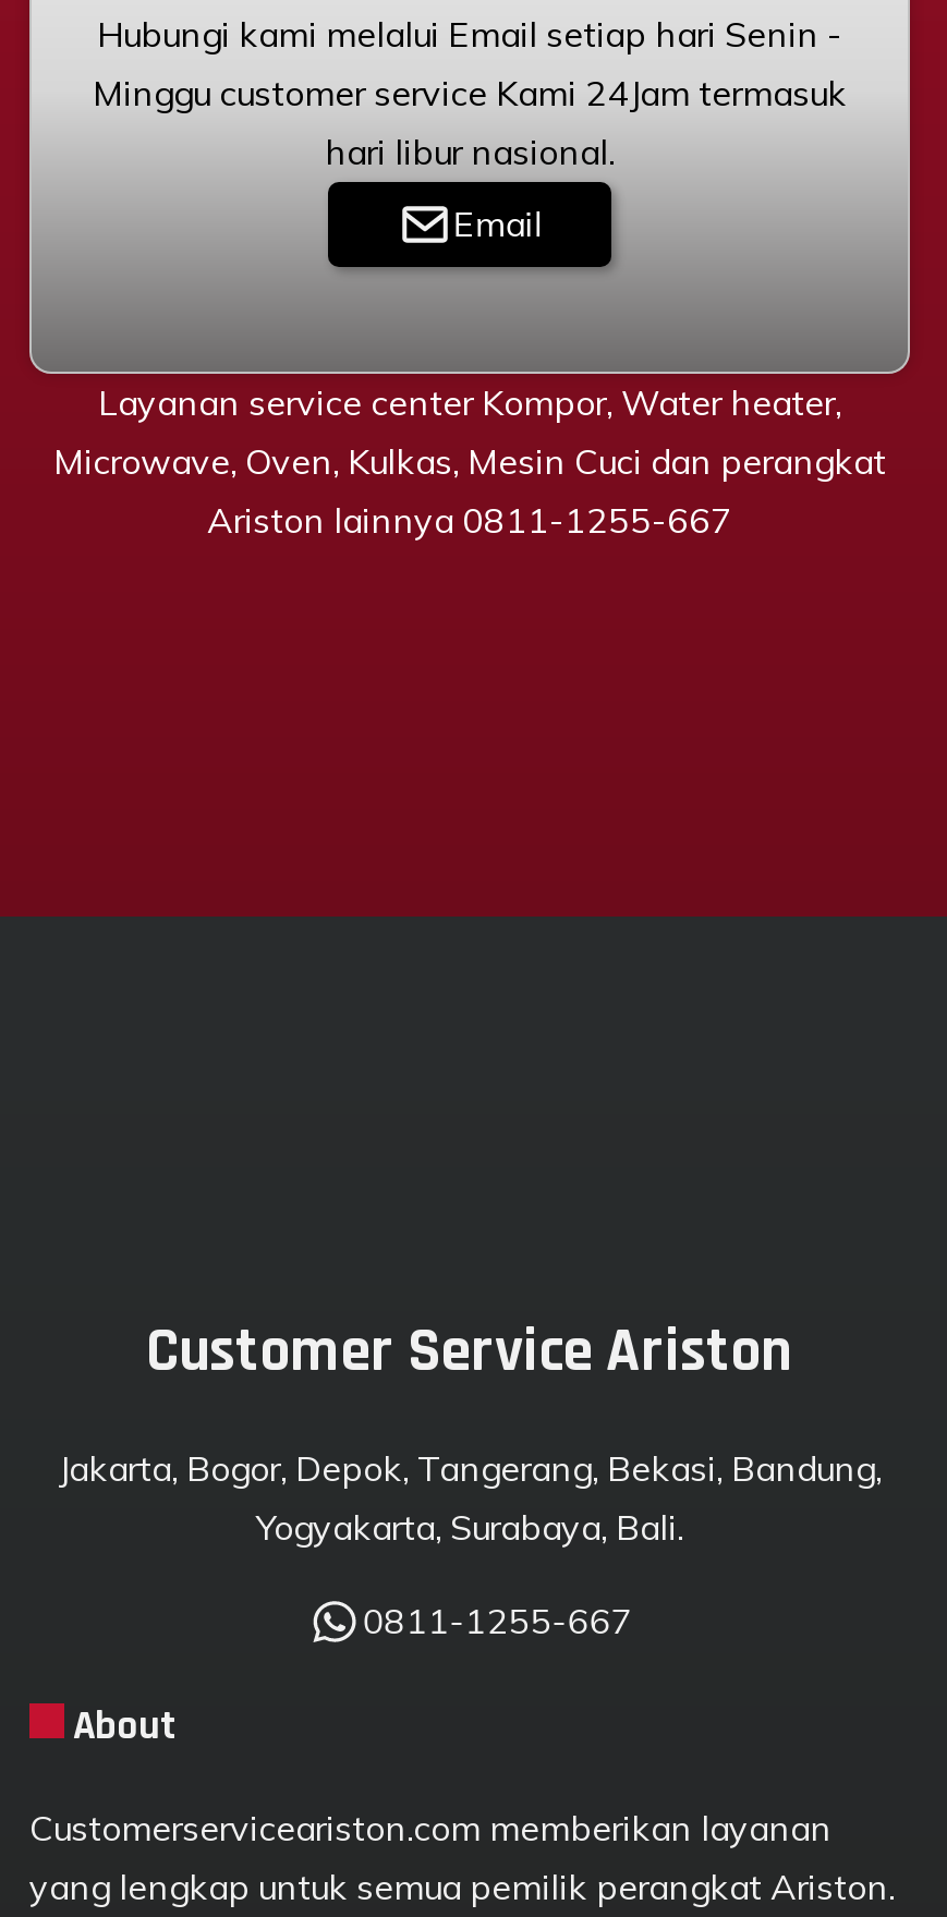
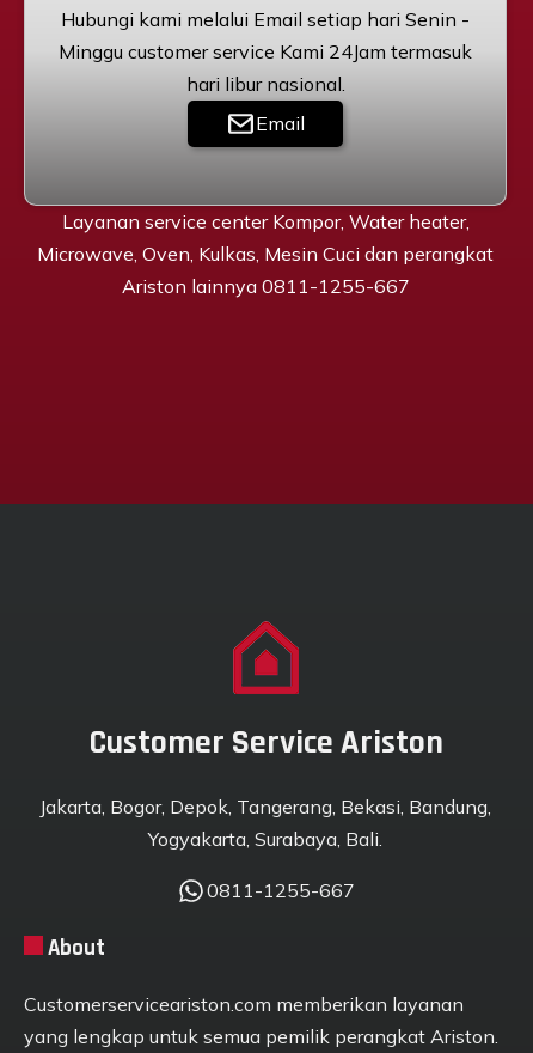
+ [image]
